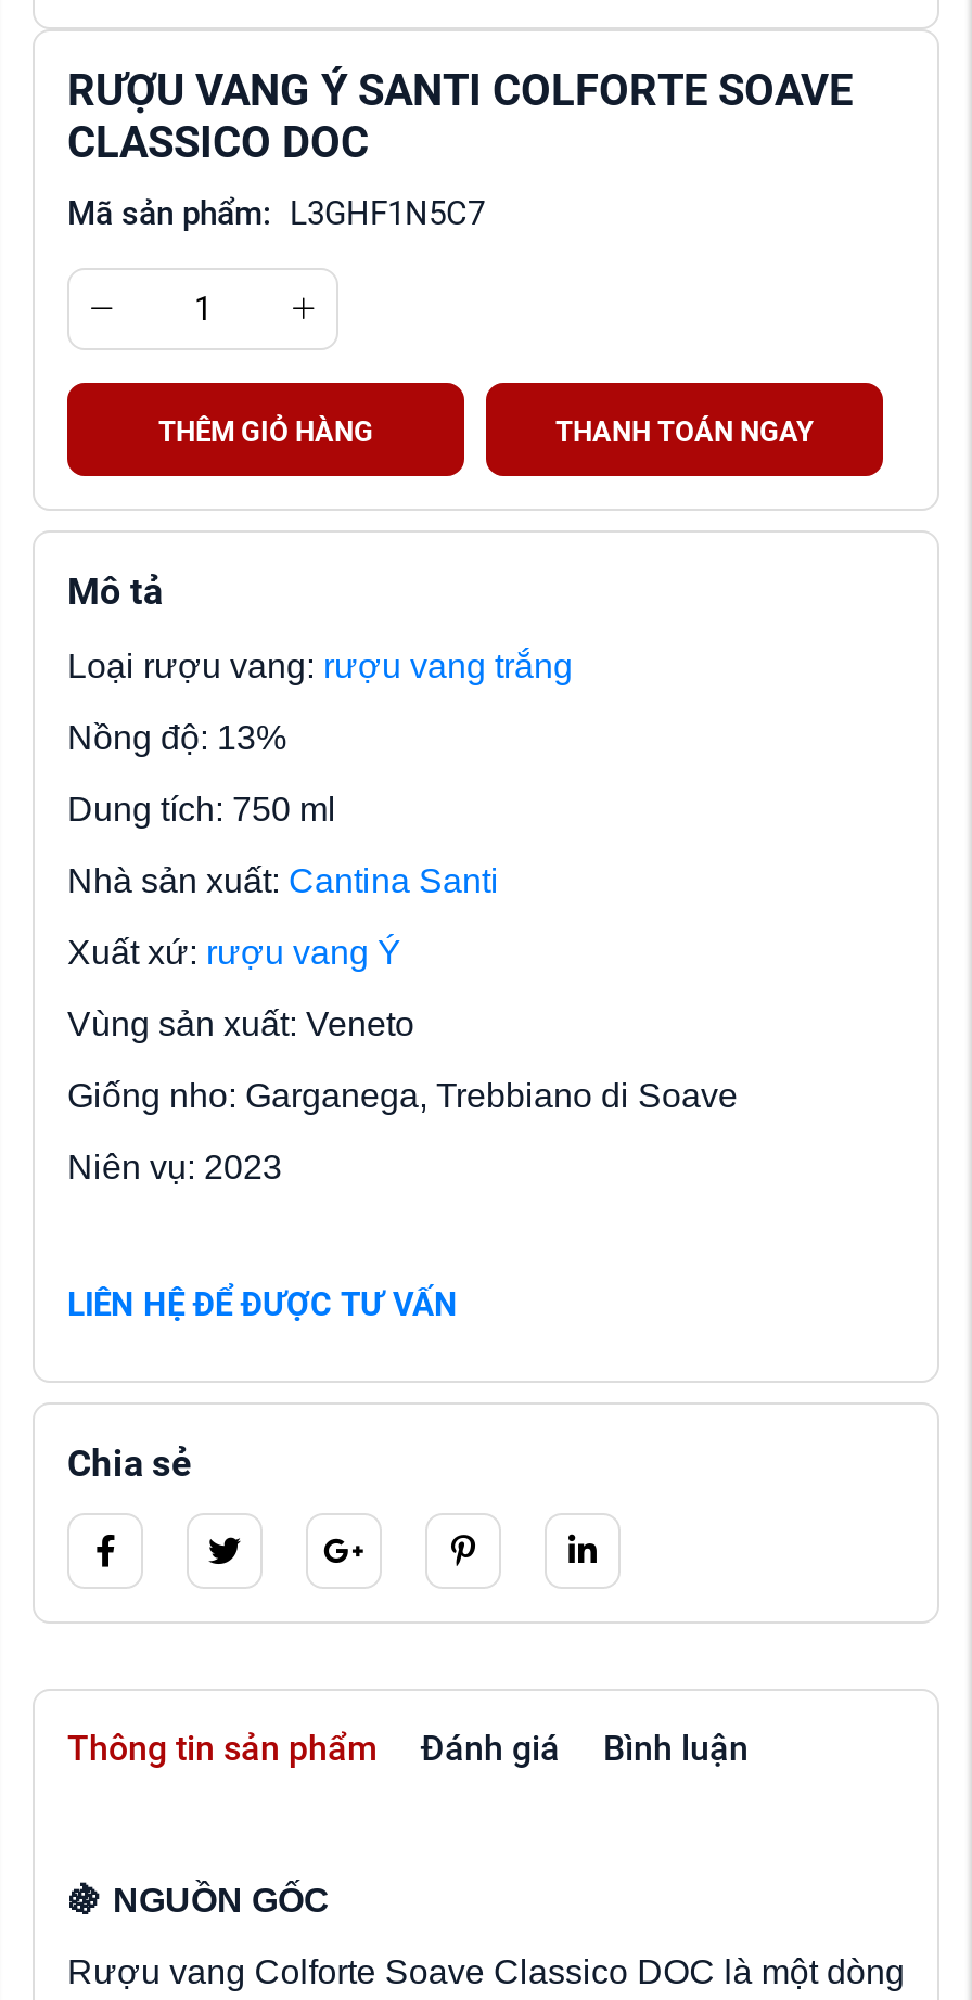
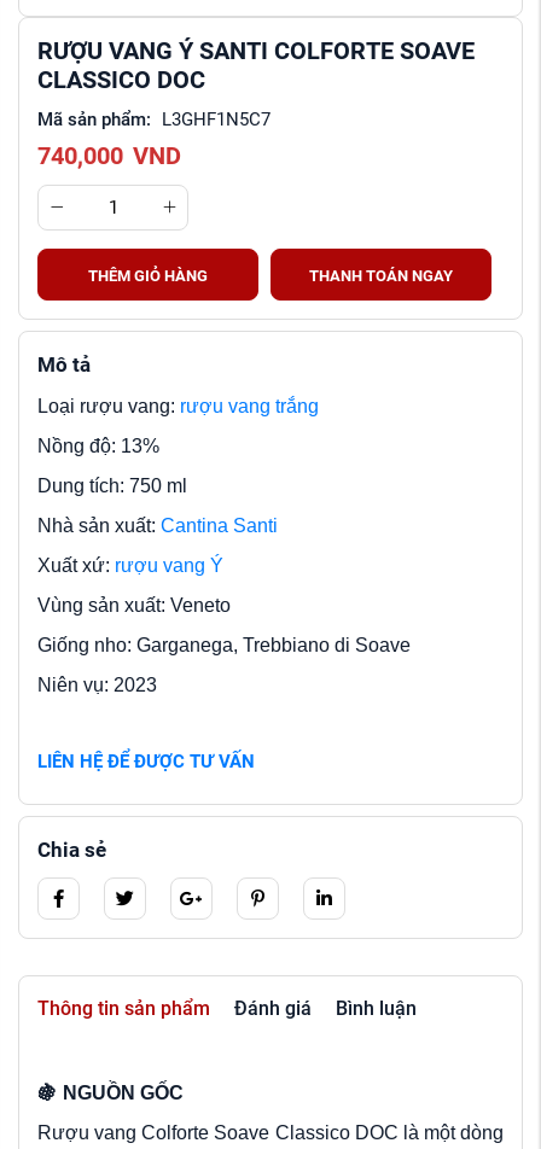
+ 740,000 VND
